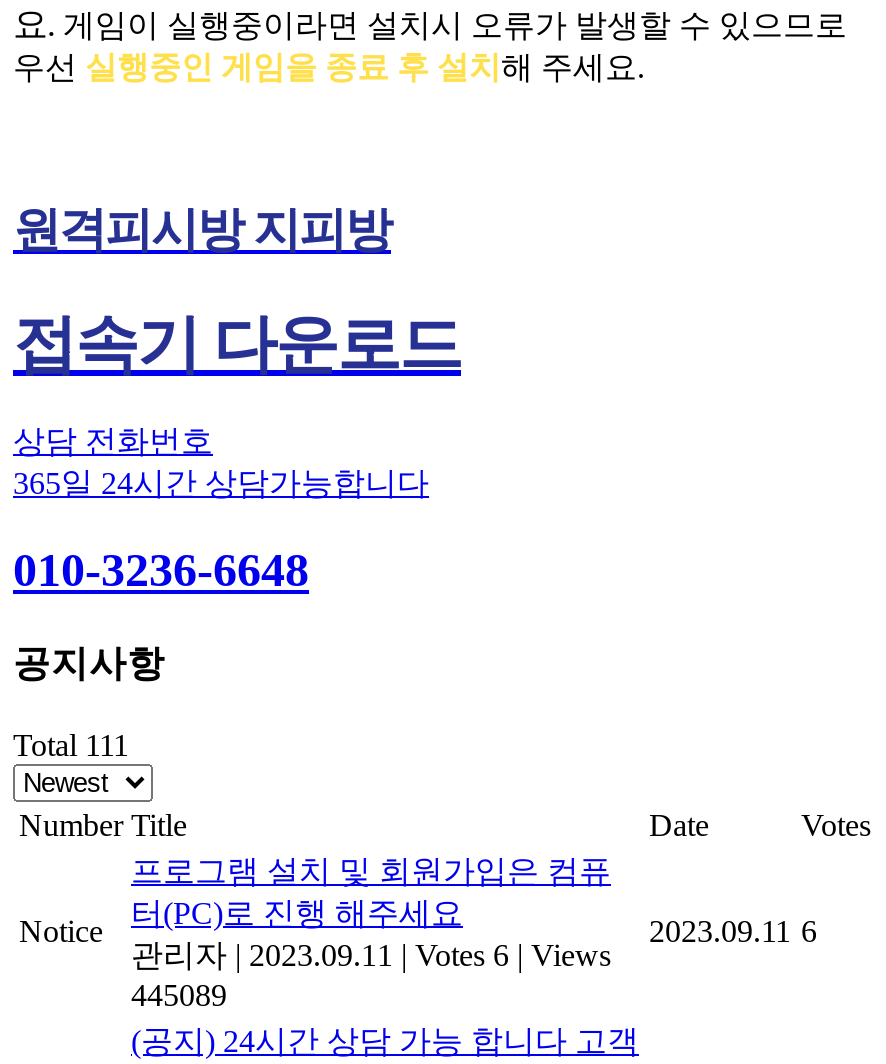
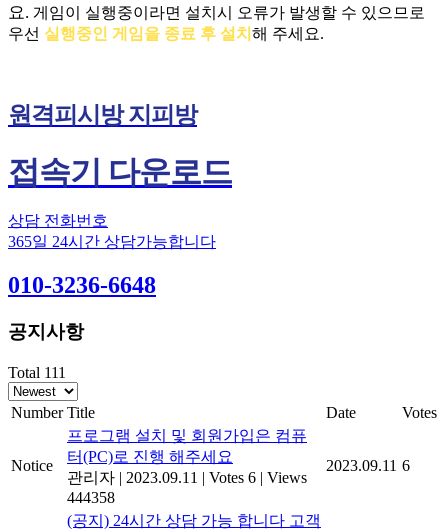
- 445089
+ 444358
